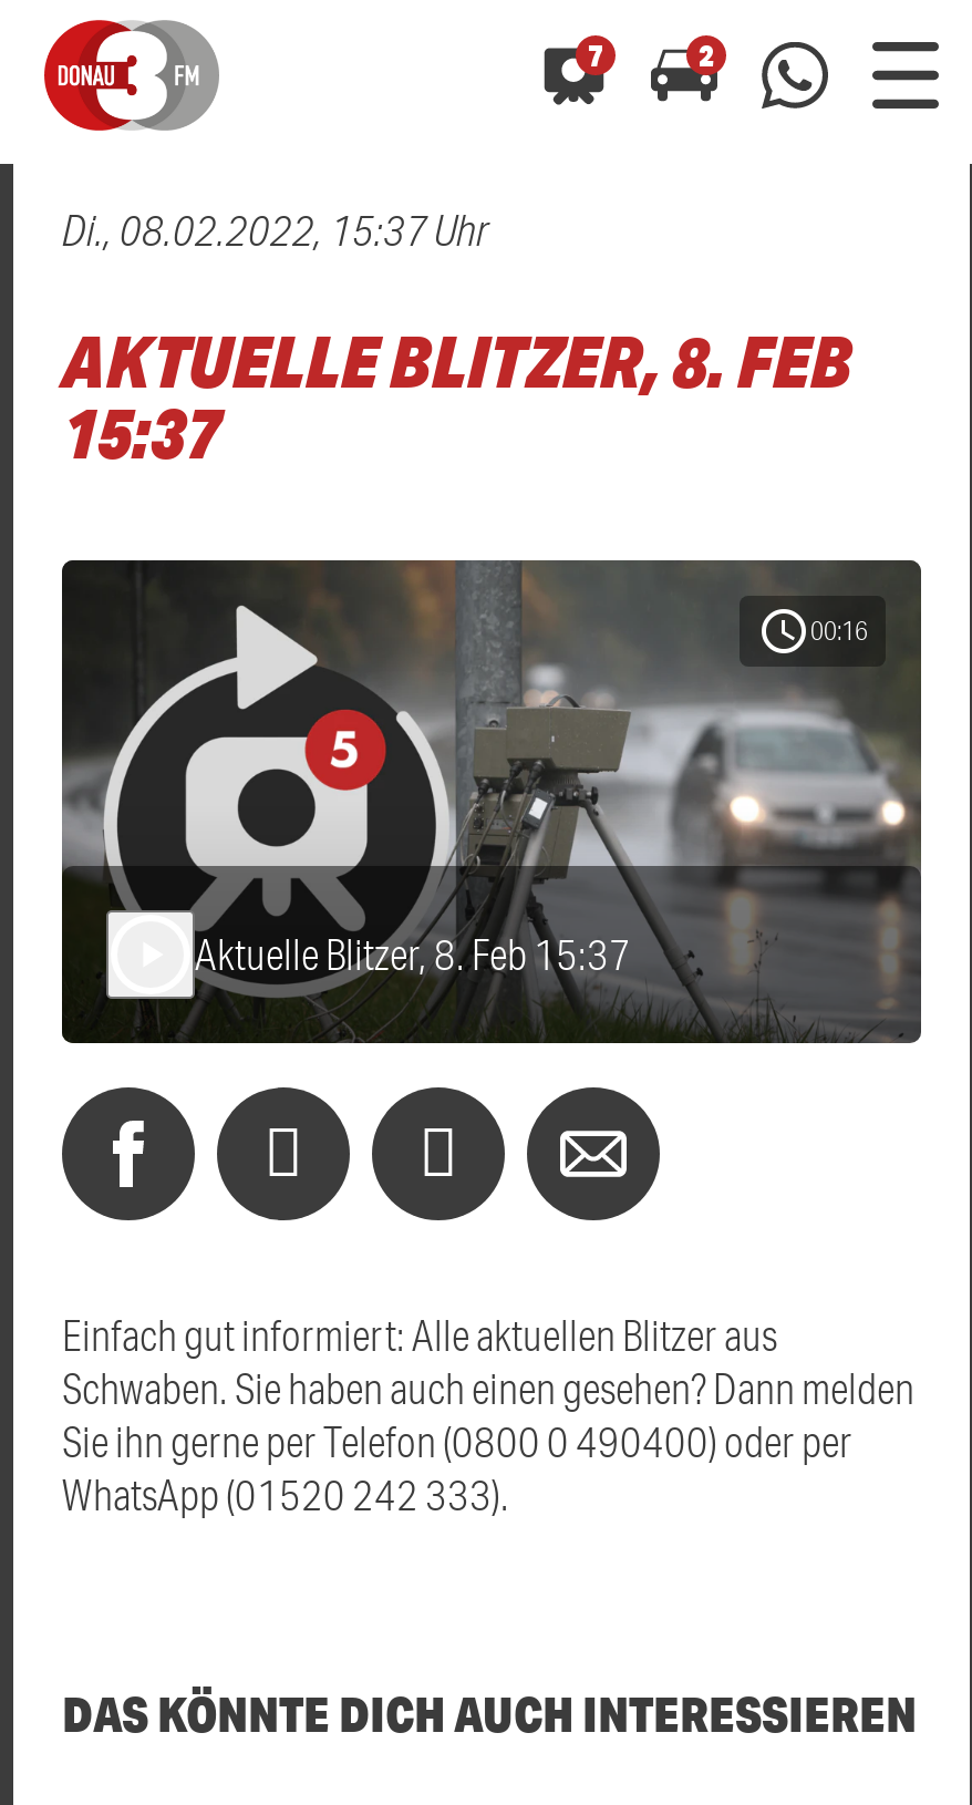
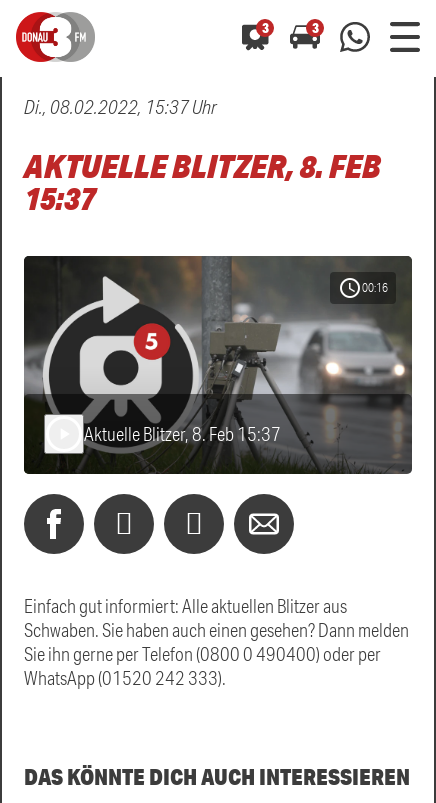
- 7
+ 3

- 2
+ 3
